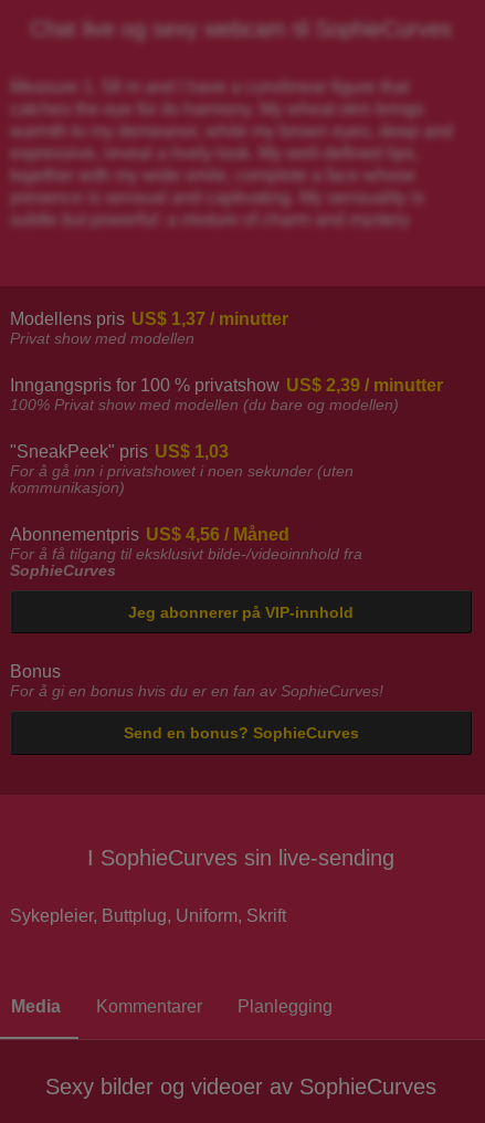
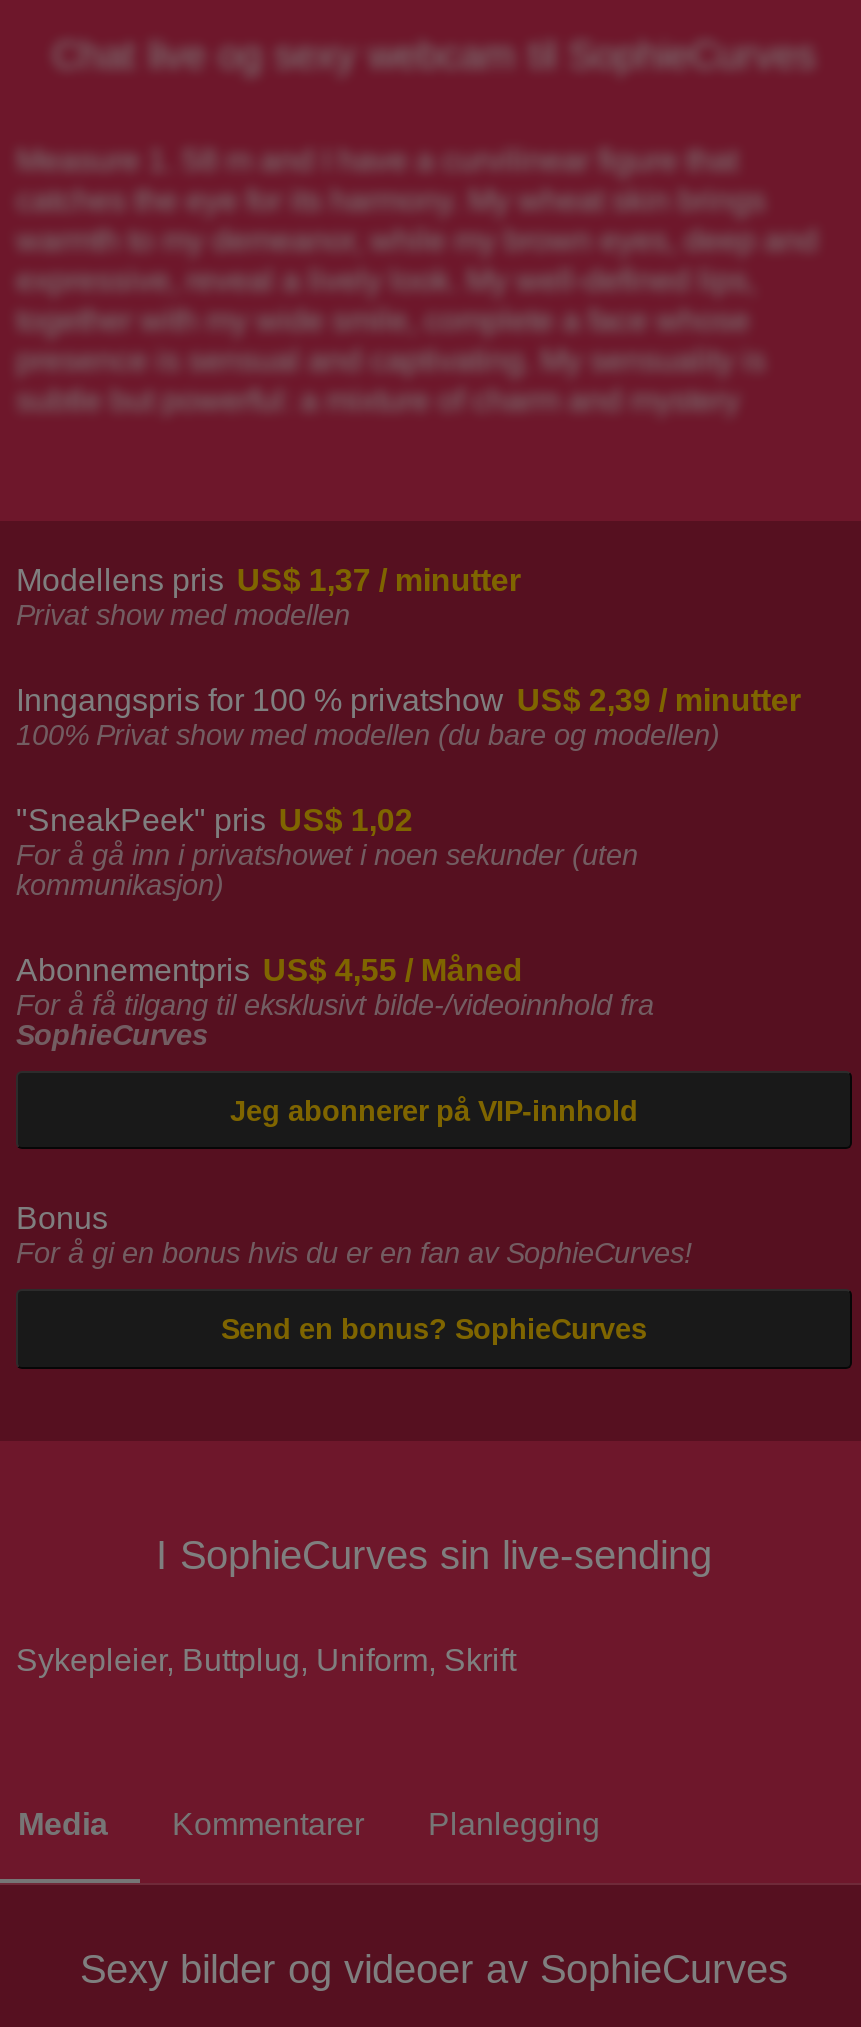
- "SneakPeek" pris US$ 1,03
+ "SneakPeek" pris US$ 1,02

- Abonnementpris US$ 4,56 / Måned
+ Abonnementpris US$ 4,55 / Måned
